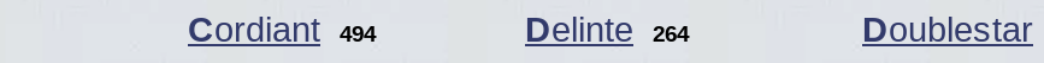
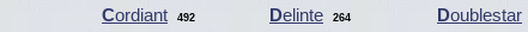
- Cordiant 494
+ Cordiant 492
